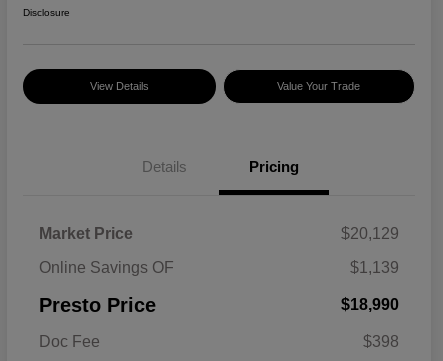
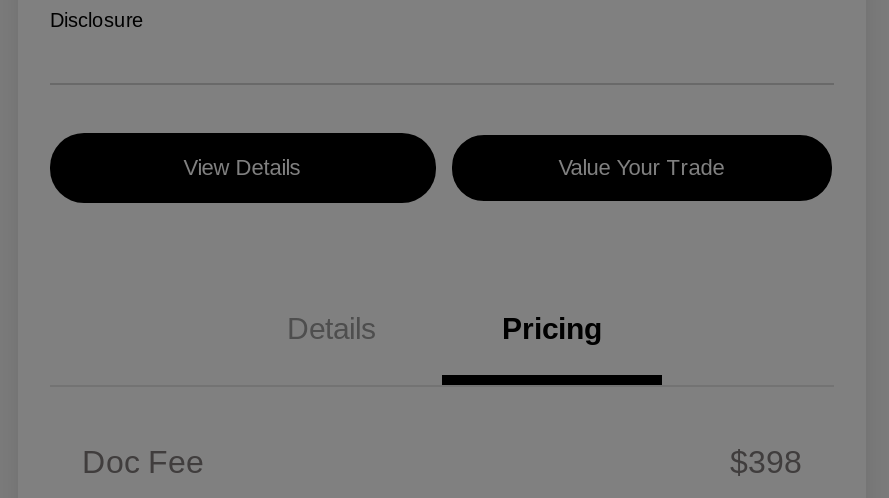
- Market Price
- $20,129
- Online Savings OF
- $1,139
- Presto Price
- $18,990
